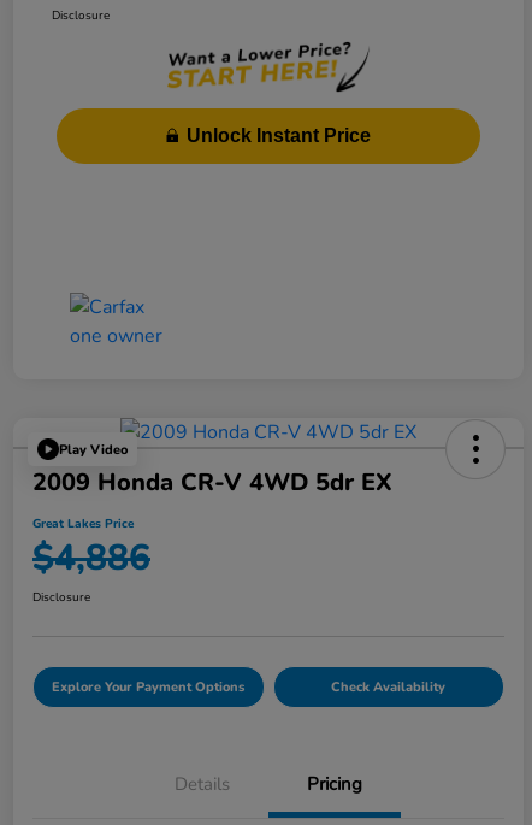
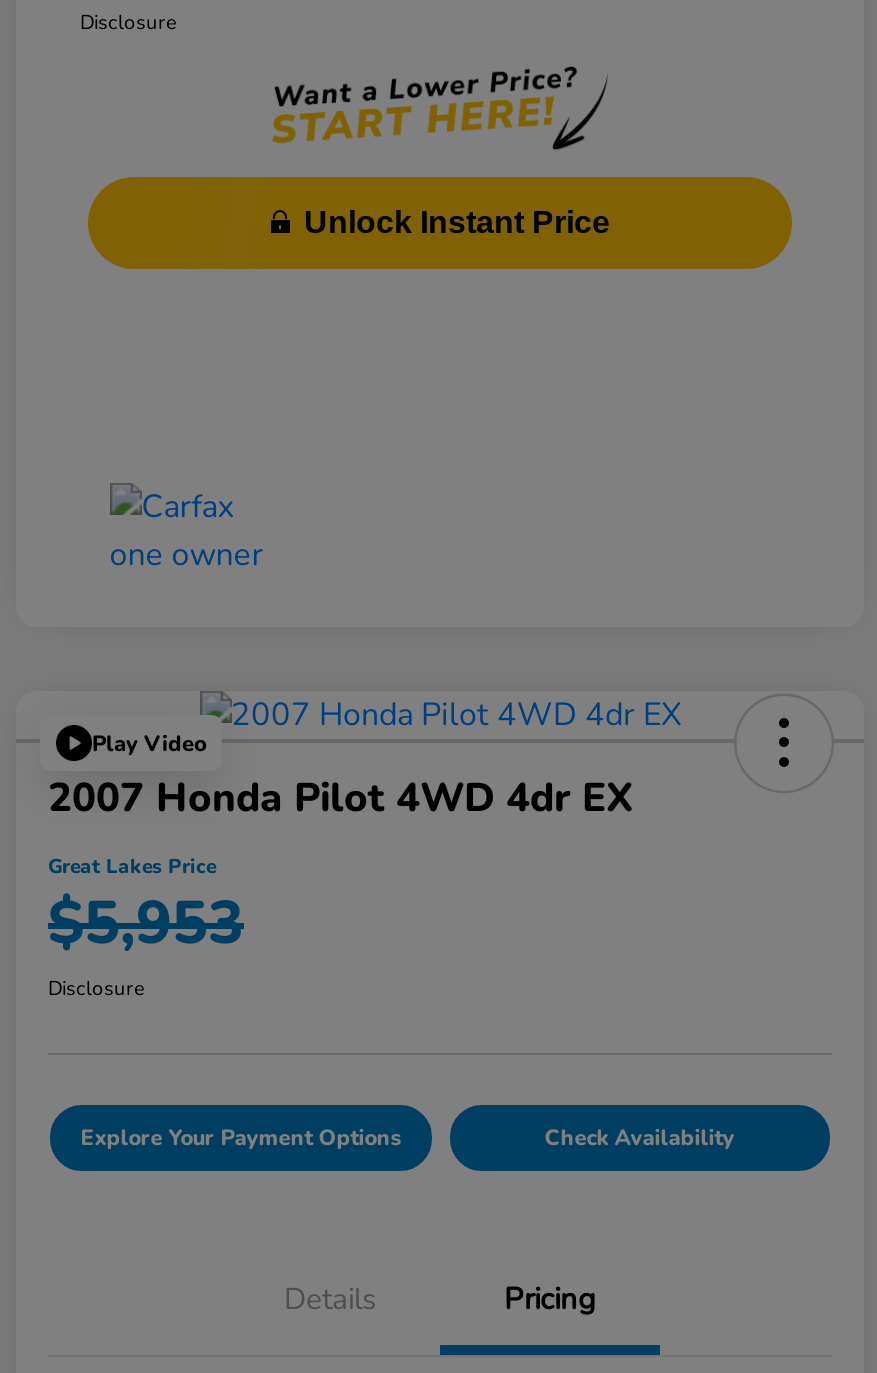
- 2009 Honda CR-V 4WD 5dr EX
+ 2007 Honda Pilot 4WD 4dr EX

- $4,886
+ $5,953
